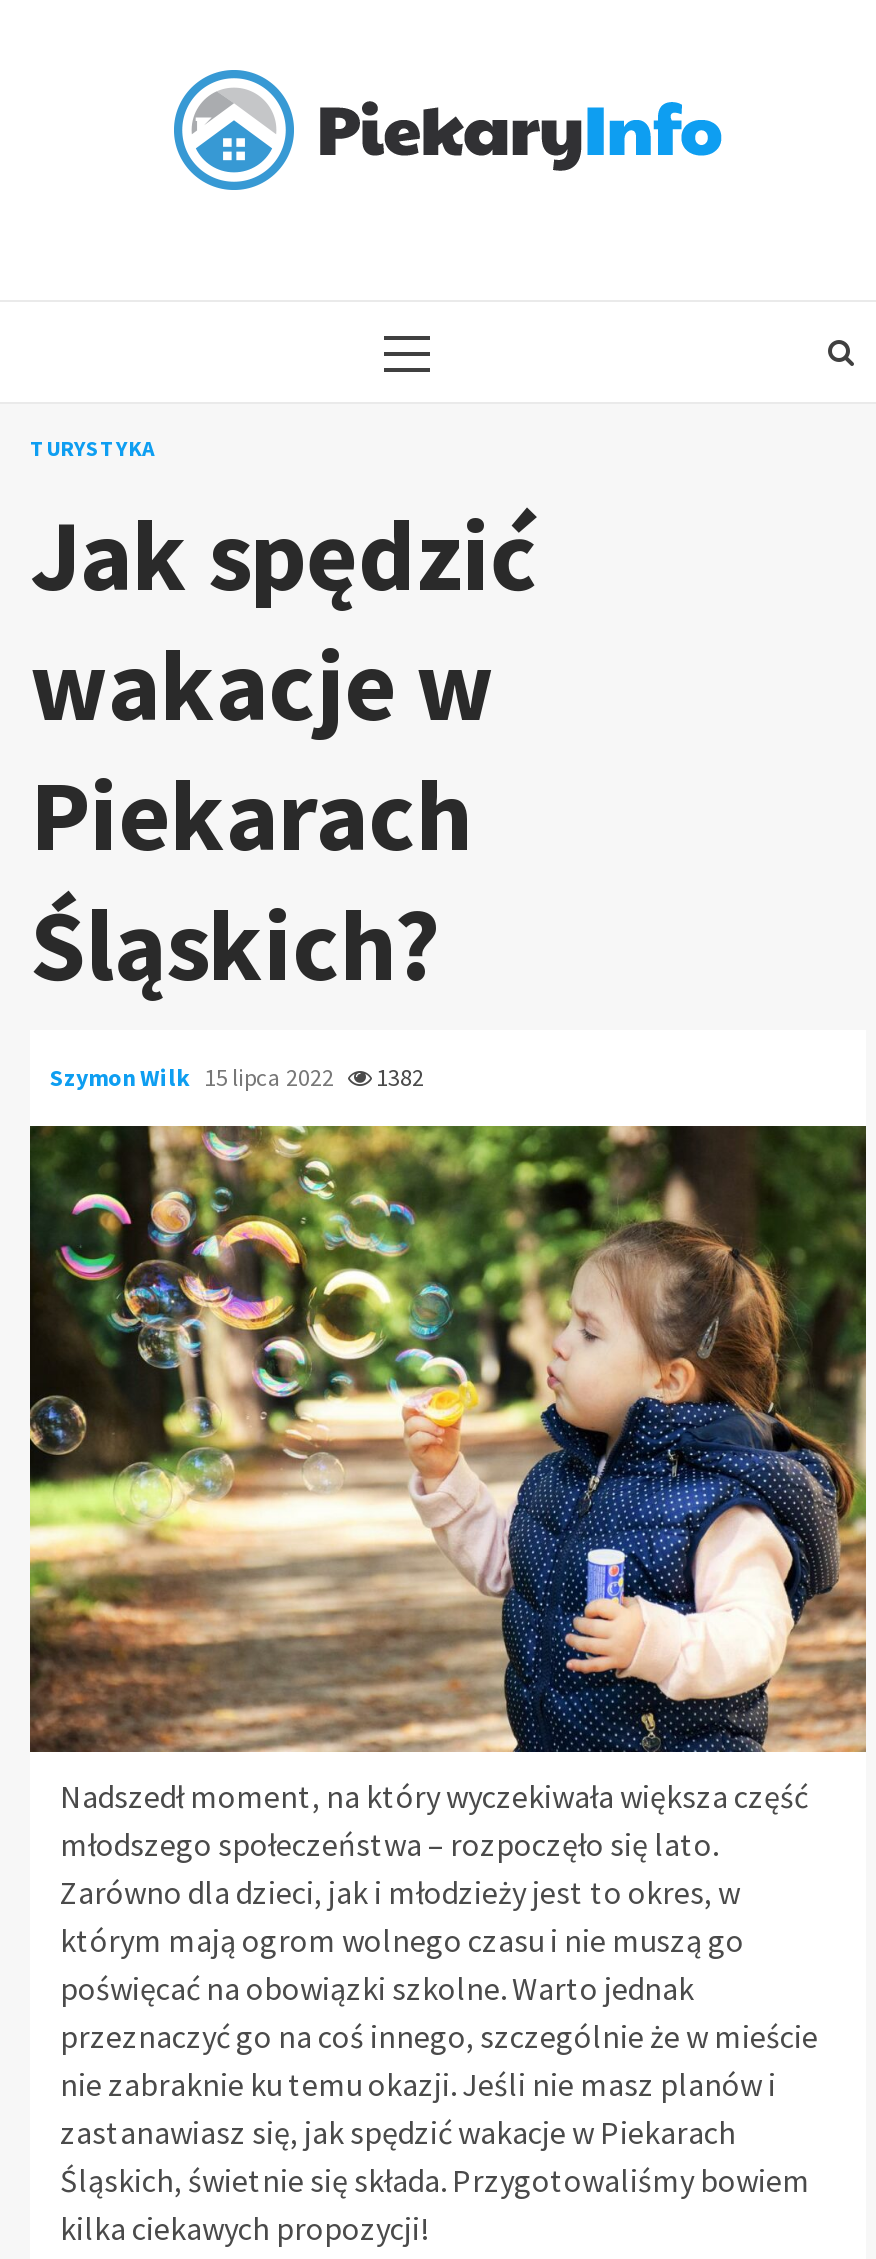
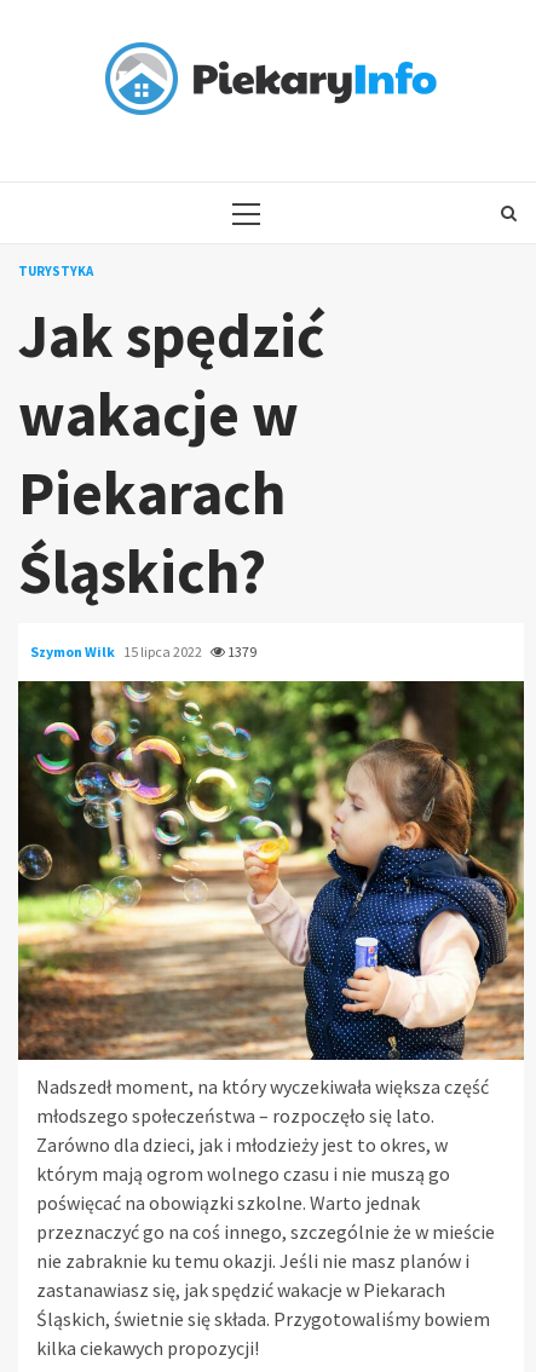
- Szymon Wilk 15 lipca 2022 1382
+ Szymon Wilk 15 lipca 2022 1379
